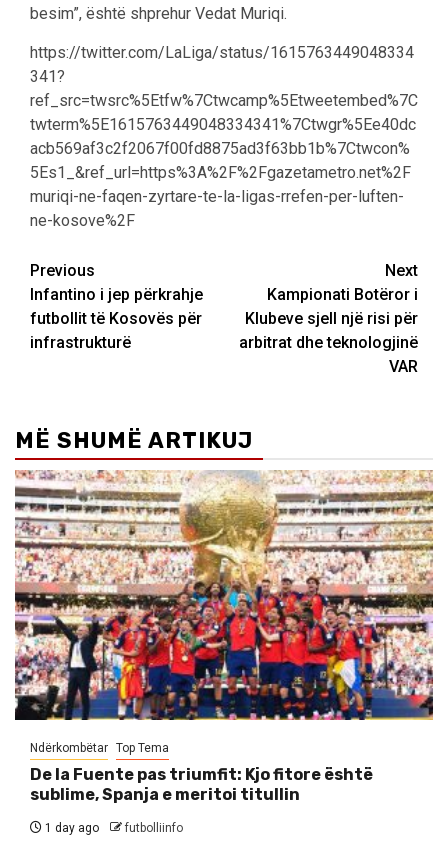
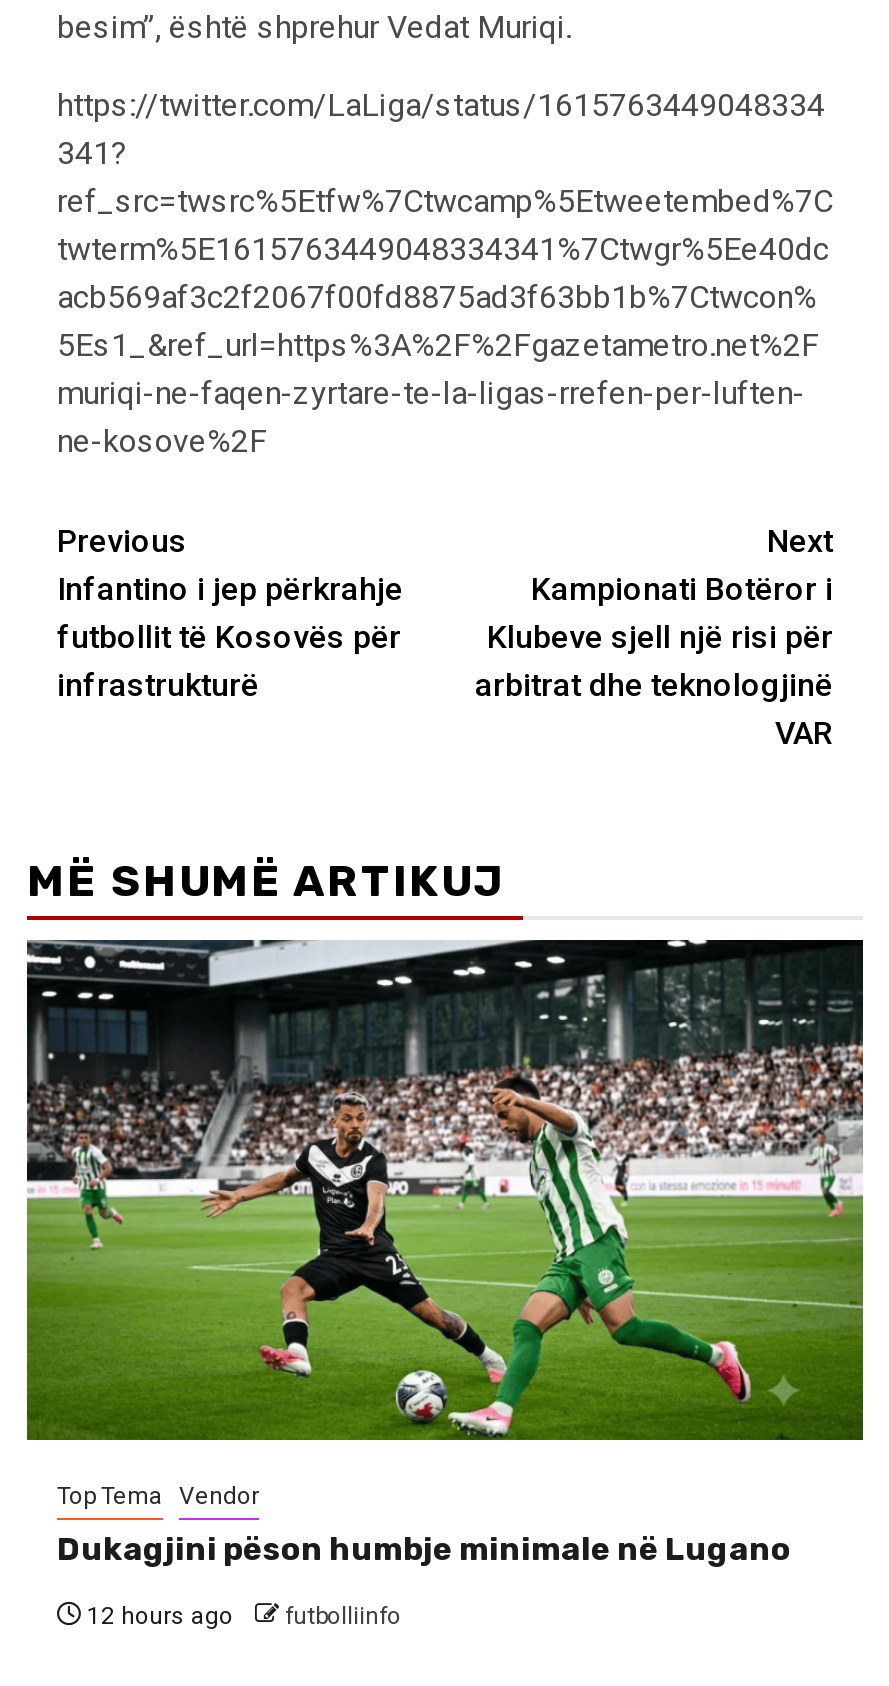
- [image]
- Ndërkombëtar Top Tema
+ [image]
+ Top Tema Vendor

- De la Fuente pas triumfit: Kjo fitore është
- sublime, Spanja e meritoi titullin
+ Dukagjini pëson humbje minimale në Lugano

- 1 day ago futbolliinfo
+ 12 hours ago futbolliinfo
